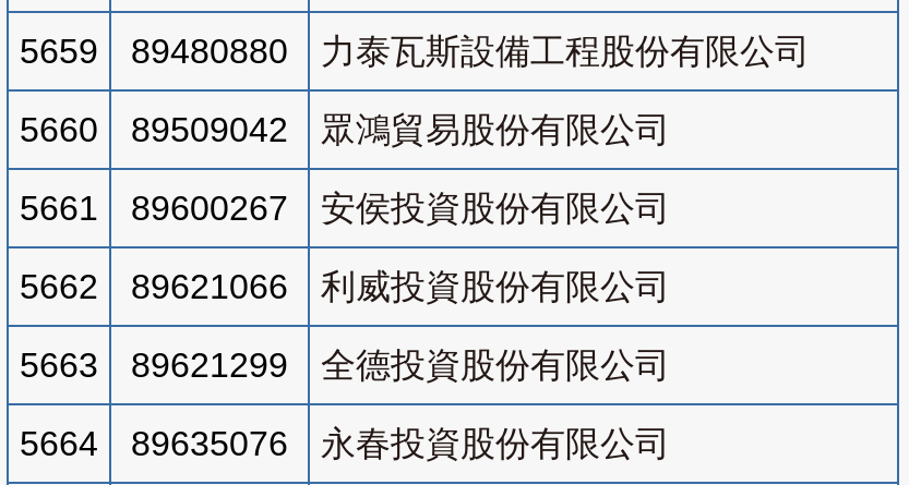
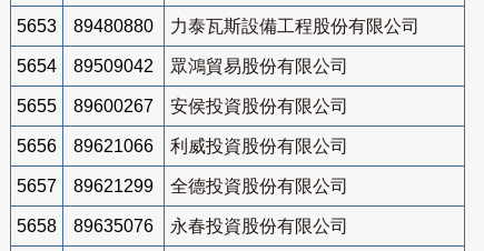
- 5659 89480880 力泰瓦斯設備工程股份有限公司
+ 5653 89480880 力泰瓦斯設備工程股份有限公司

- 5660 89509042 眾鴻貿易股份有限公司
+ 5654 89509042 眾鴻貿易股份有限公司

- 5661 89600267 安侯投資股份有限公司
+ 5655 89600267 安侯投資股份有限公司

- 5662 89621066 利威投資股份有限公司
+ 5656 89621066 利威投資股份有限公司

- 5663 89621299 全德投資股份有限公司
+ 5657 89621299 全德投資股份有限公司

- 5664 89635076 永春投資股份有限公司
+ 5658 89635076 永春投資股份有限公司
